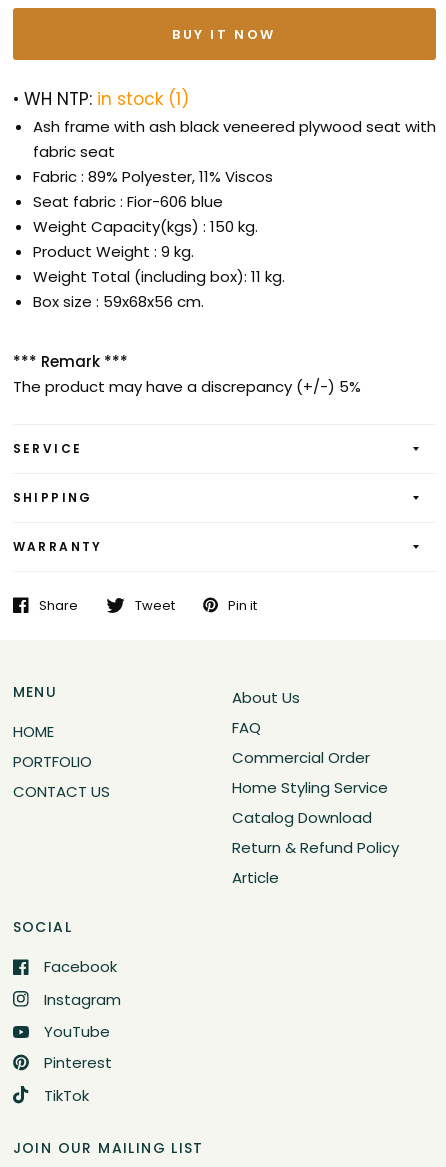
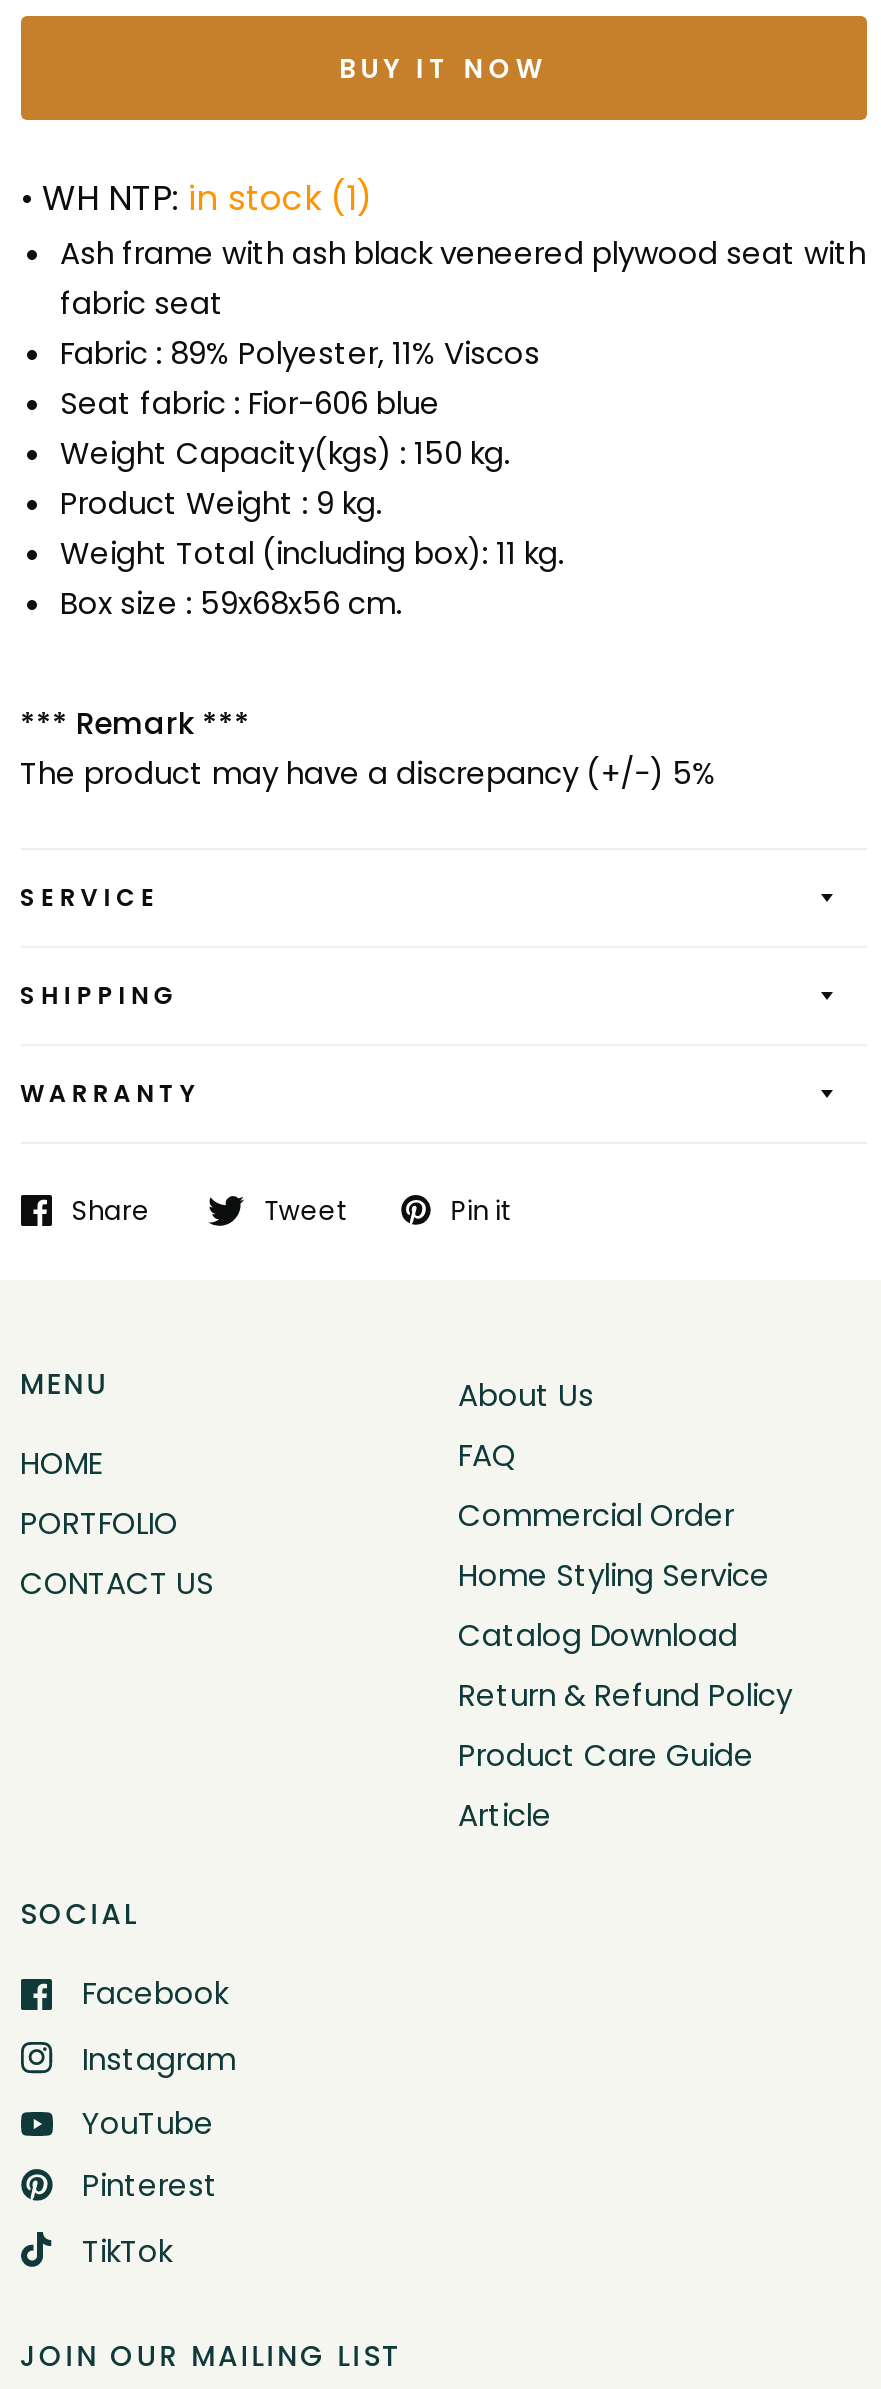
+ Product Care Guide
